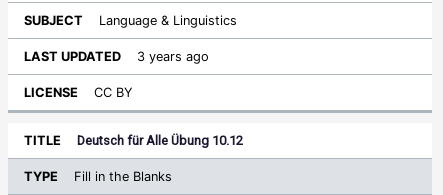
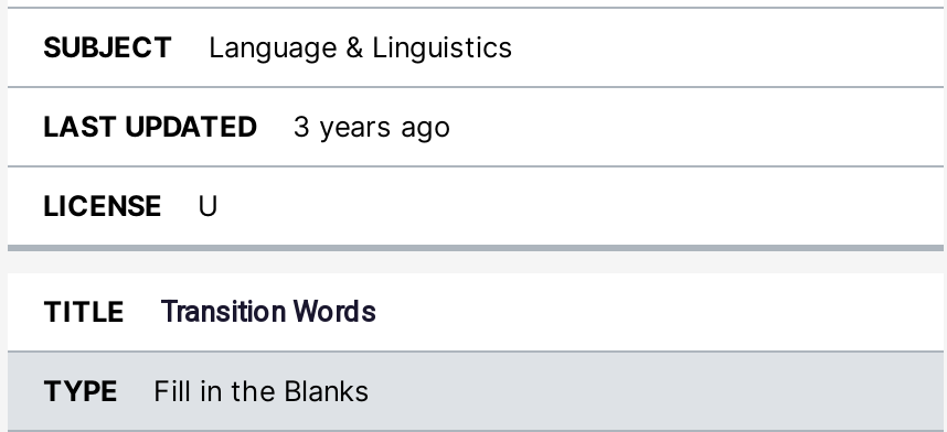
- CC BY
+ U

- Deutsch für Alle Übung 10.12
+ Transition Words
